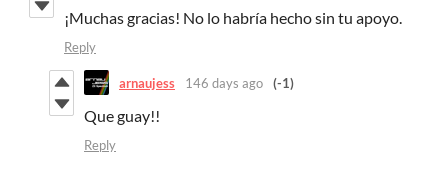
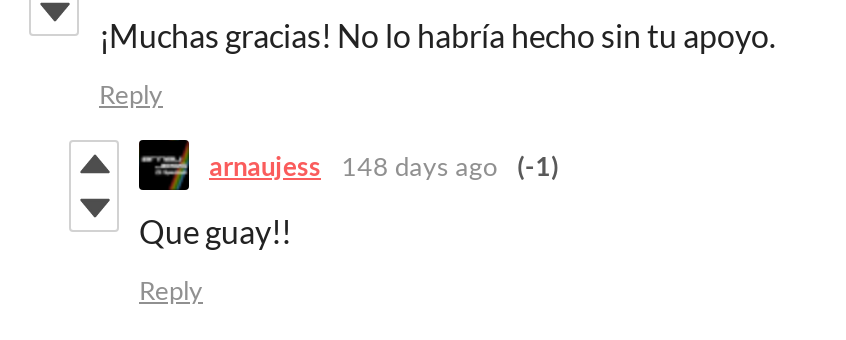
- arnaujess 146 days ago (-1)
+ arnaujess 148 days ago (-1)
